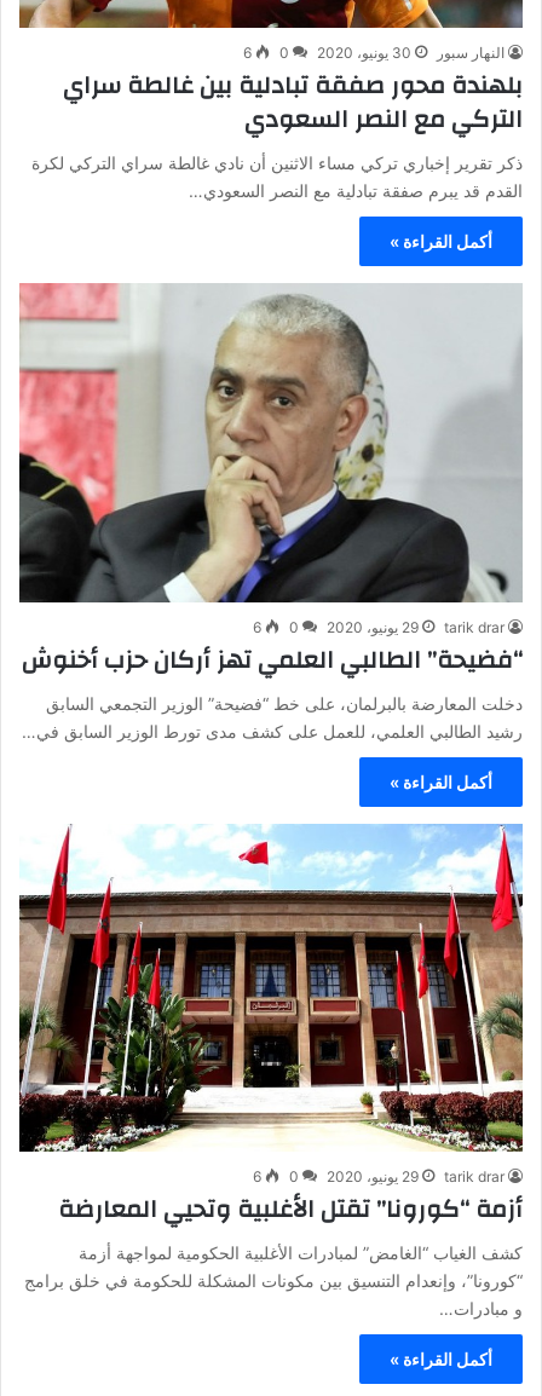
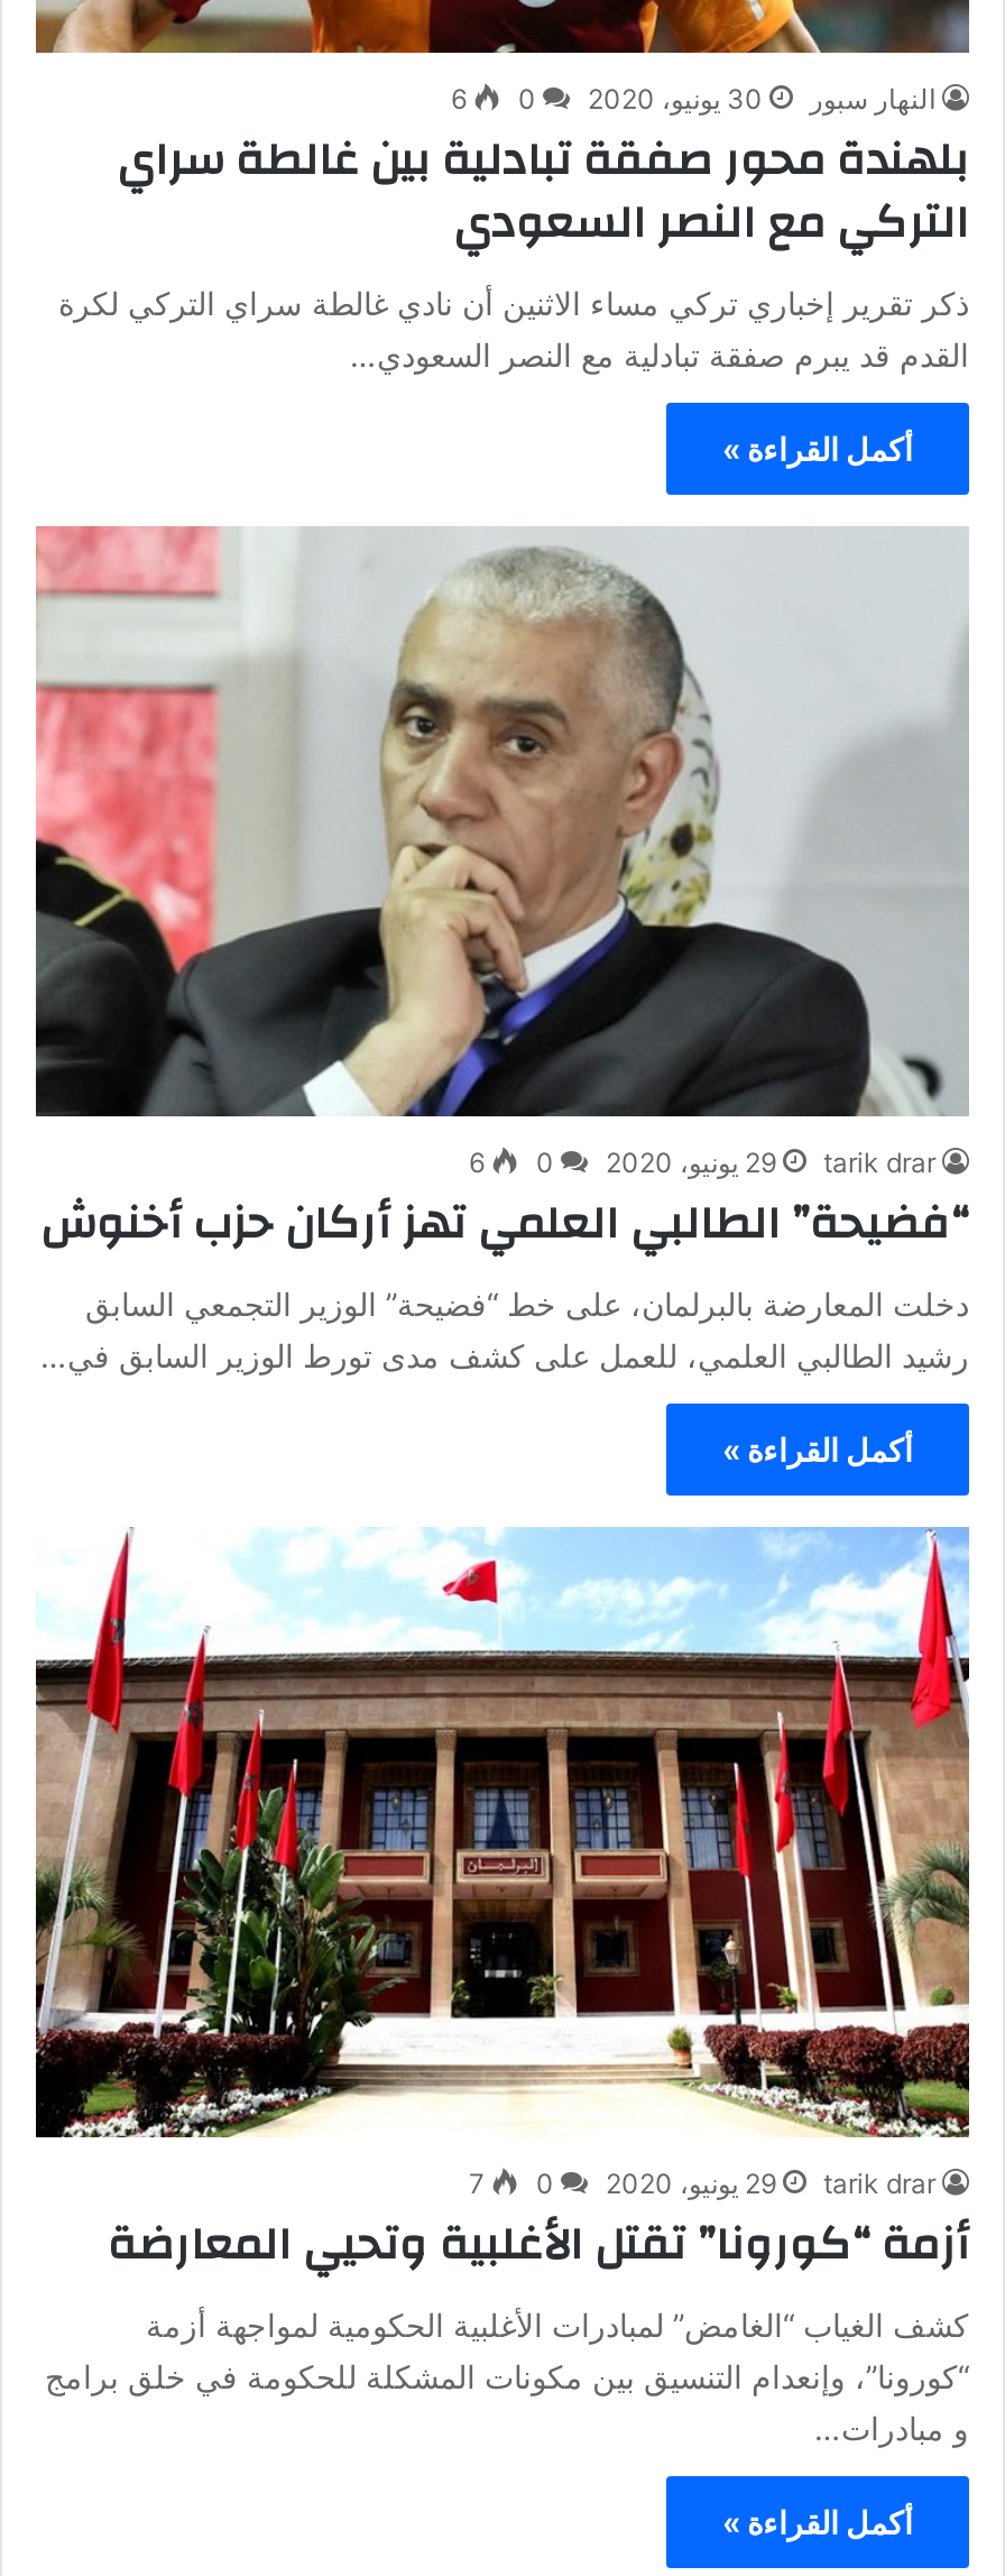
- 6 0
+ 7 0
